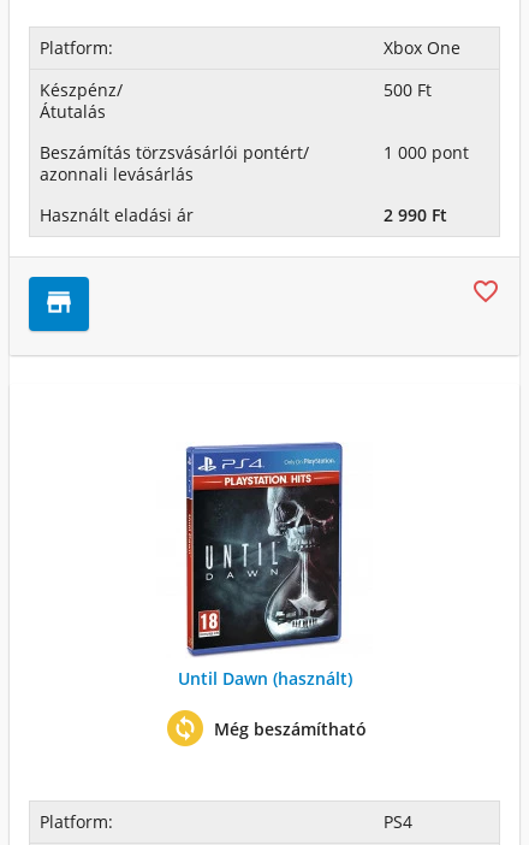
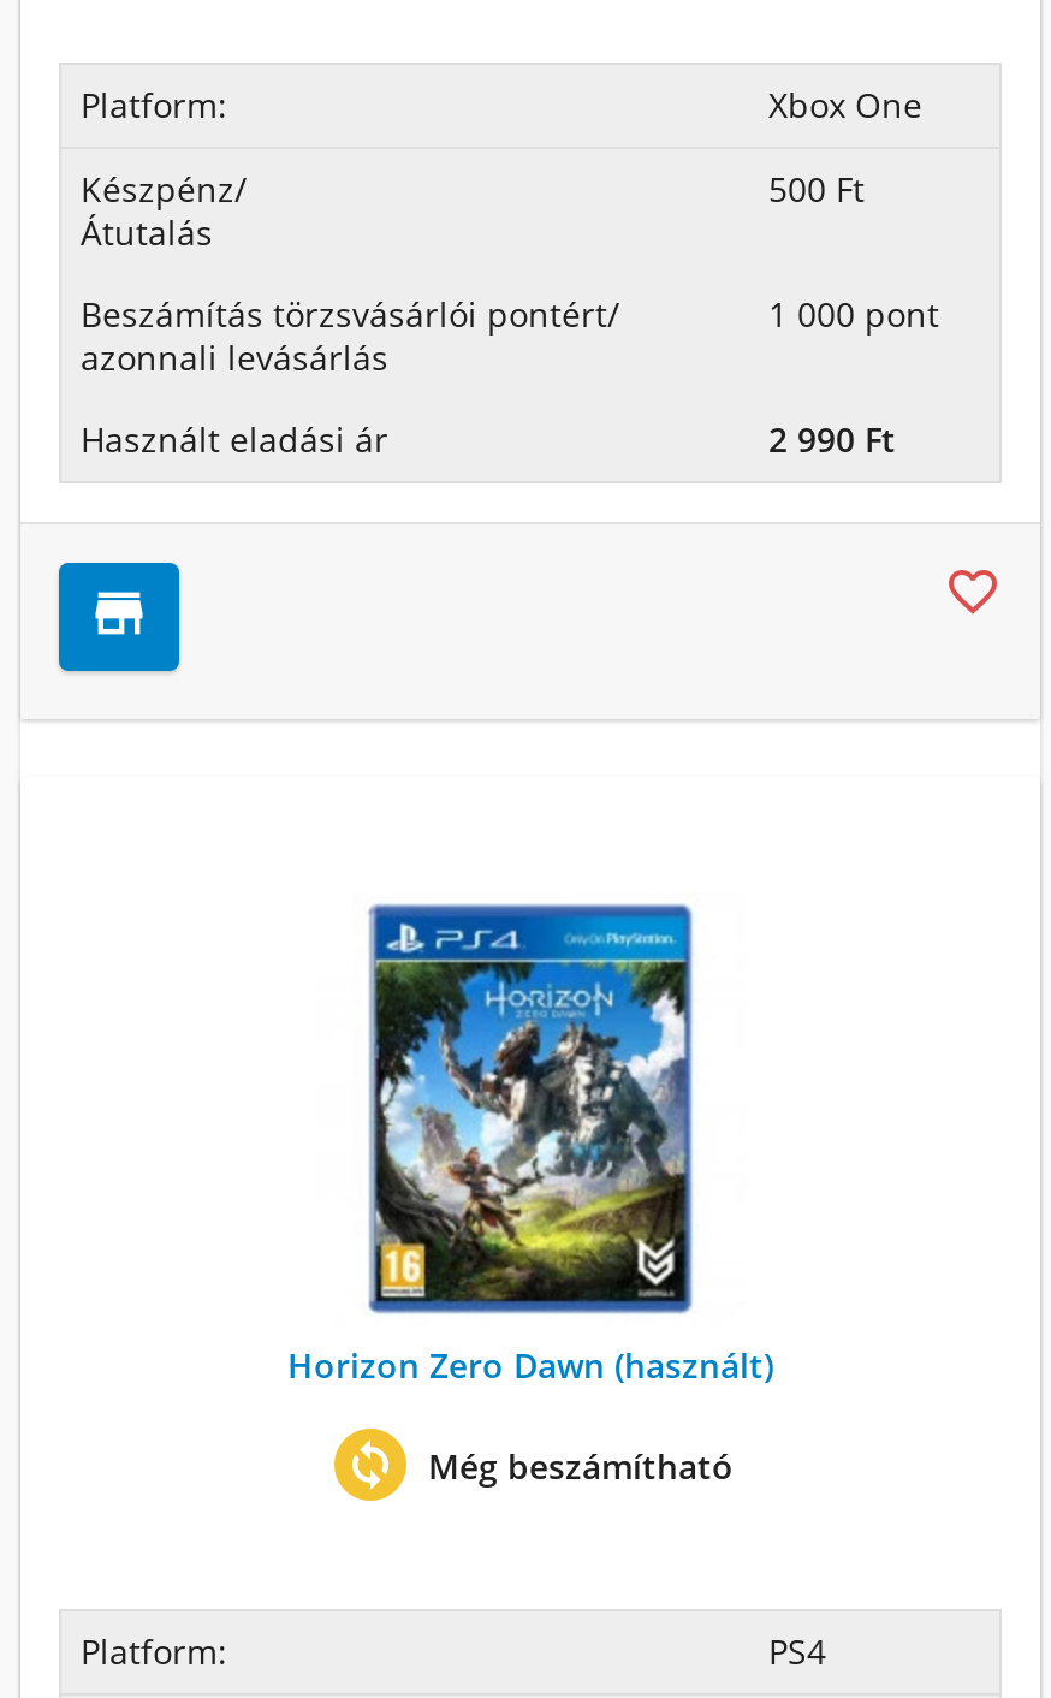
- [image]
- Until Dawn (használt)
+ [image]
+ Horizon Zero Dawn (használt)
